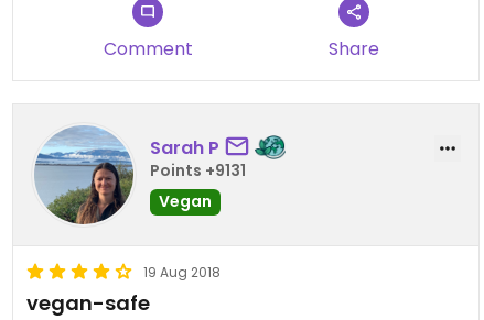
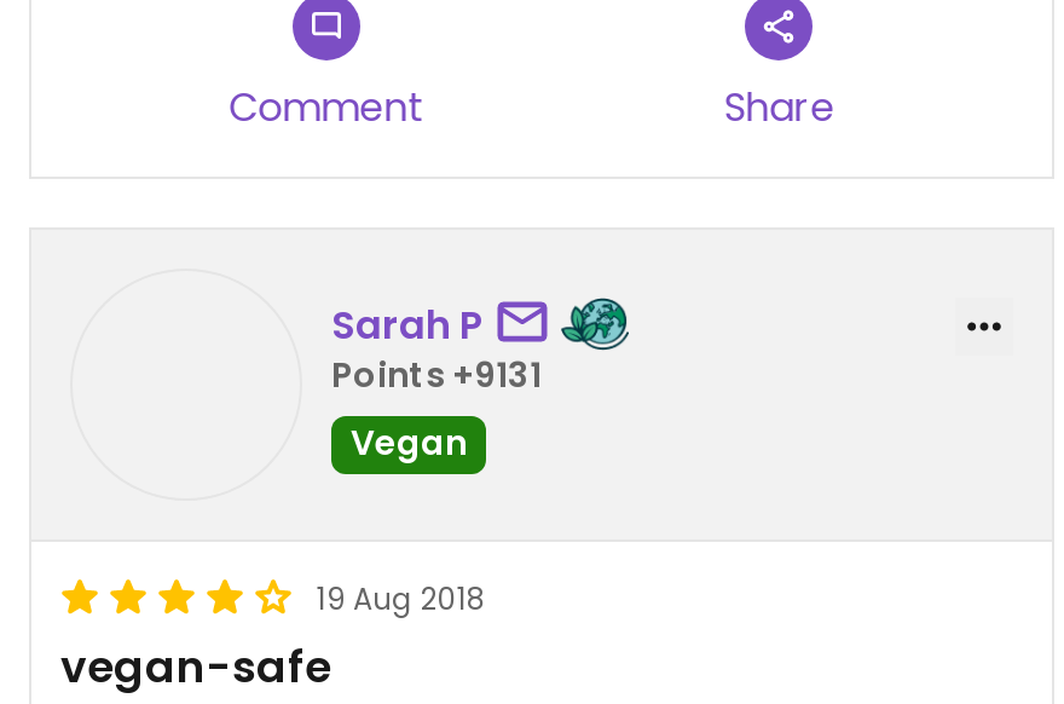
- [image]
